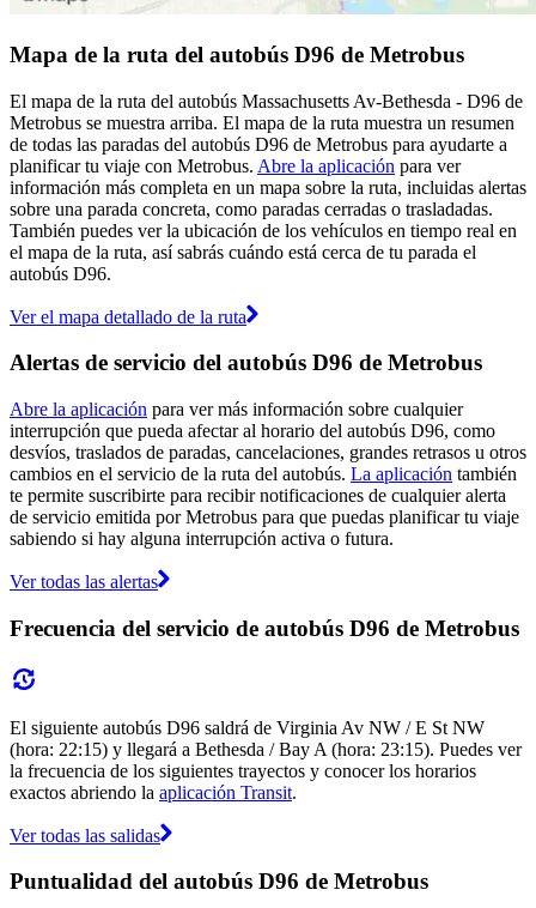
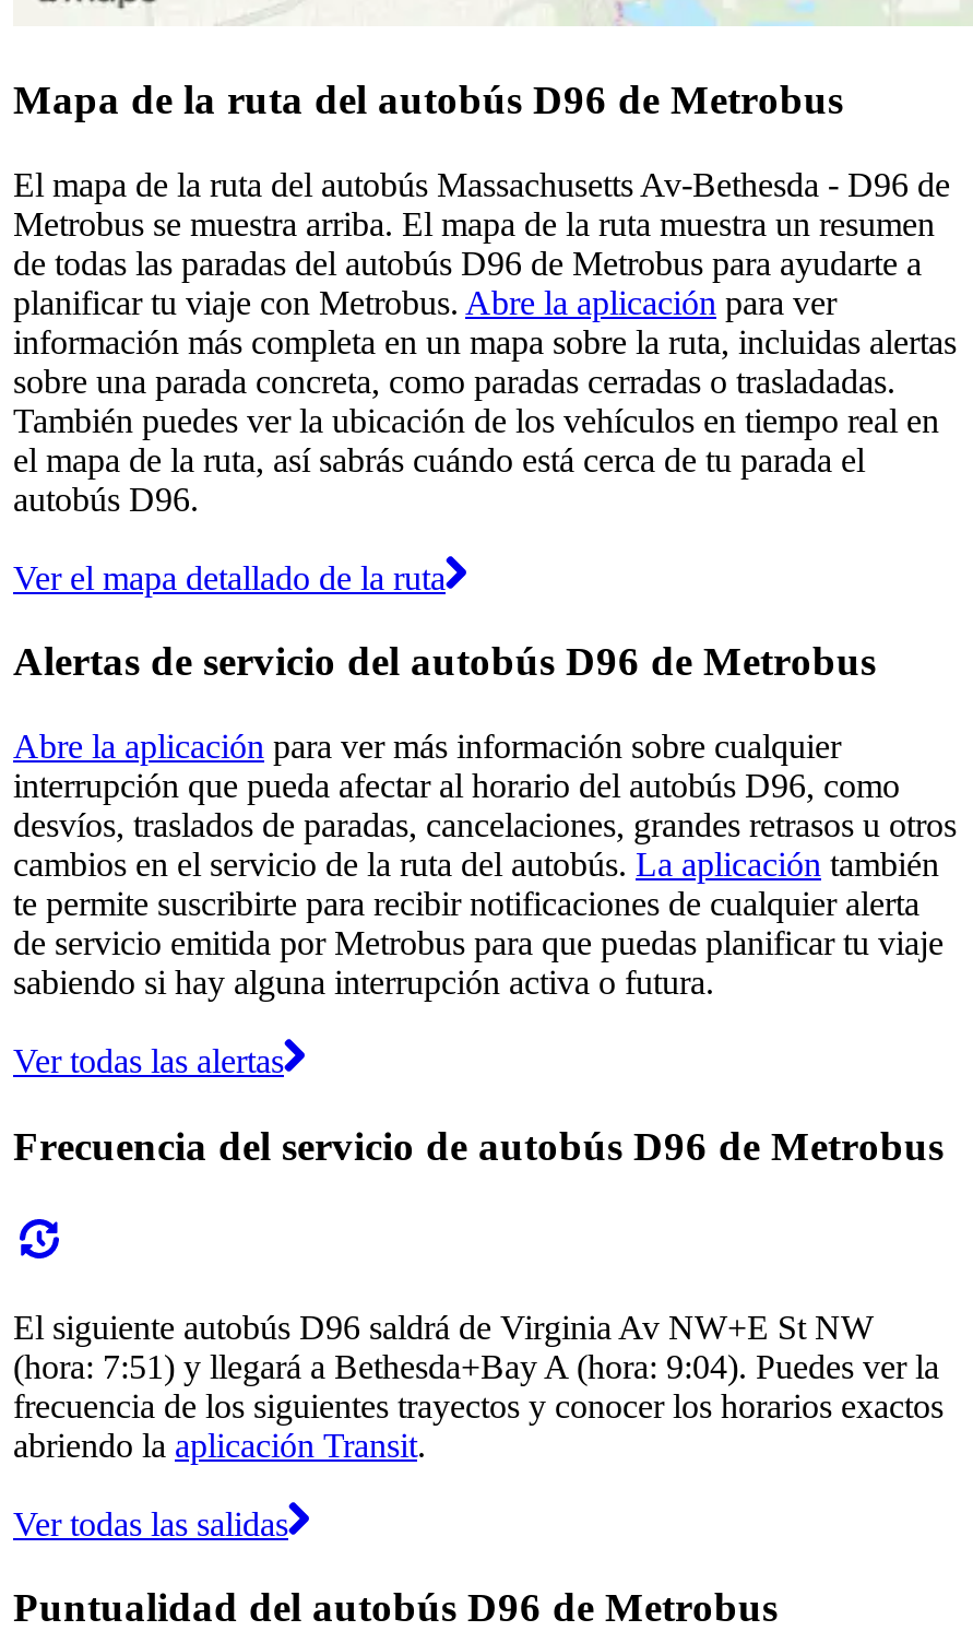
- El siguiente autobús D96 saldrá de Virginia Av NW / E St NW
- (hora: 22:15) y llegará a Bethesda / Bay A (hora: 23:15). Puedes ver
- la frecuencia de los siguientes trayectos y conocer los horarios
- exactos abriendo la aplicación Transit.
+ El siguiente autobús D96 saldrá de Virginia Av NW+E St NW
+ (hora: 7:51) y llegará a Bethesda+Bay A (hora: 9:04). Puedes ver la
+ frecuencia de los siguientes trayectos y conocer los horarios exactos
+ abriendo la aplicación Transit.
